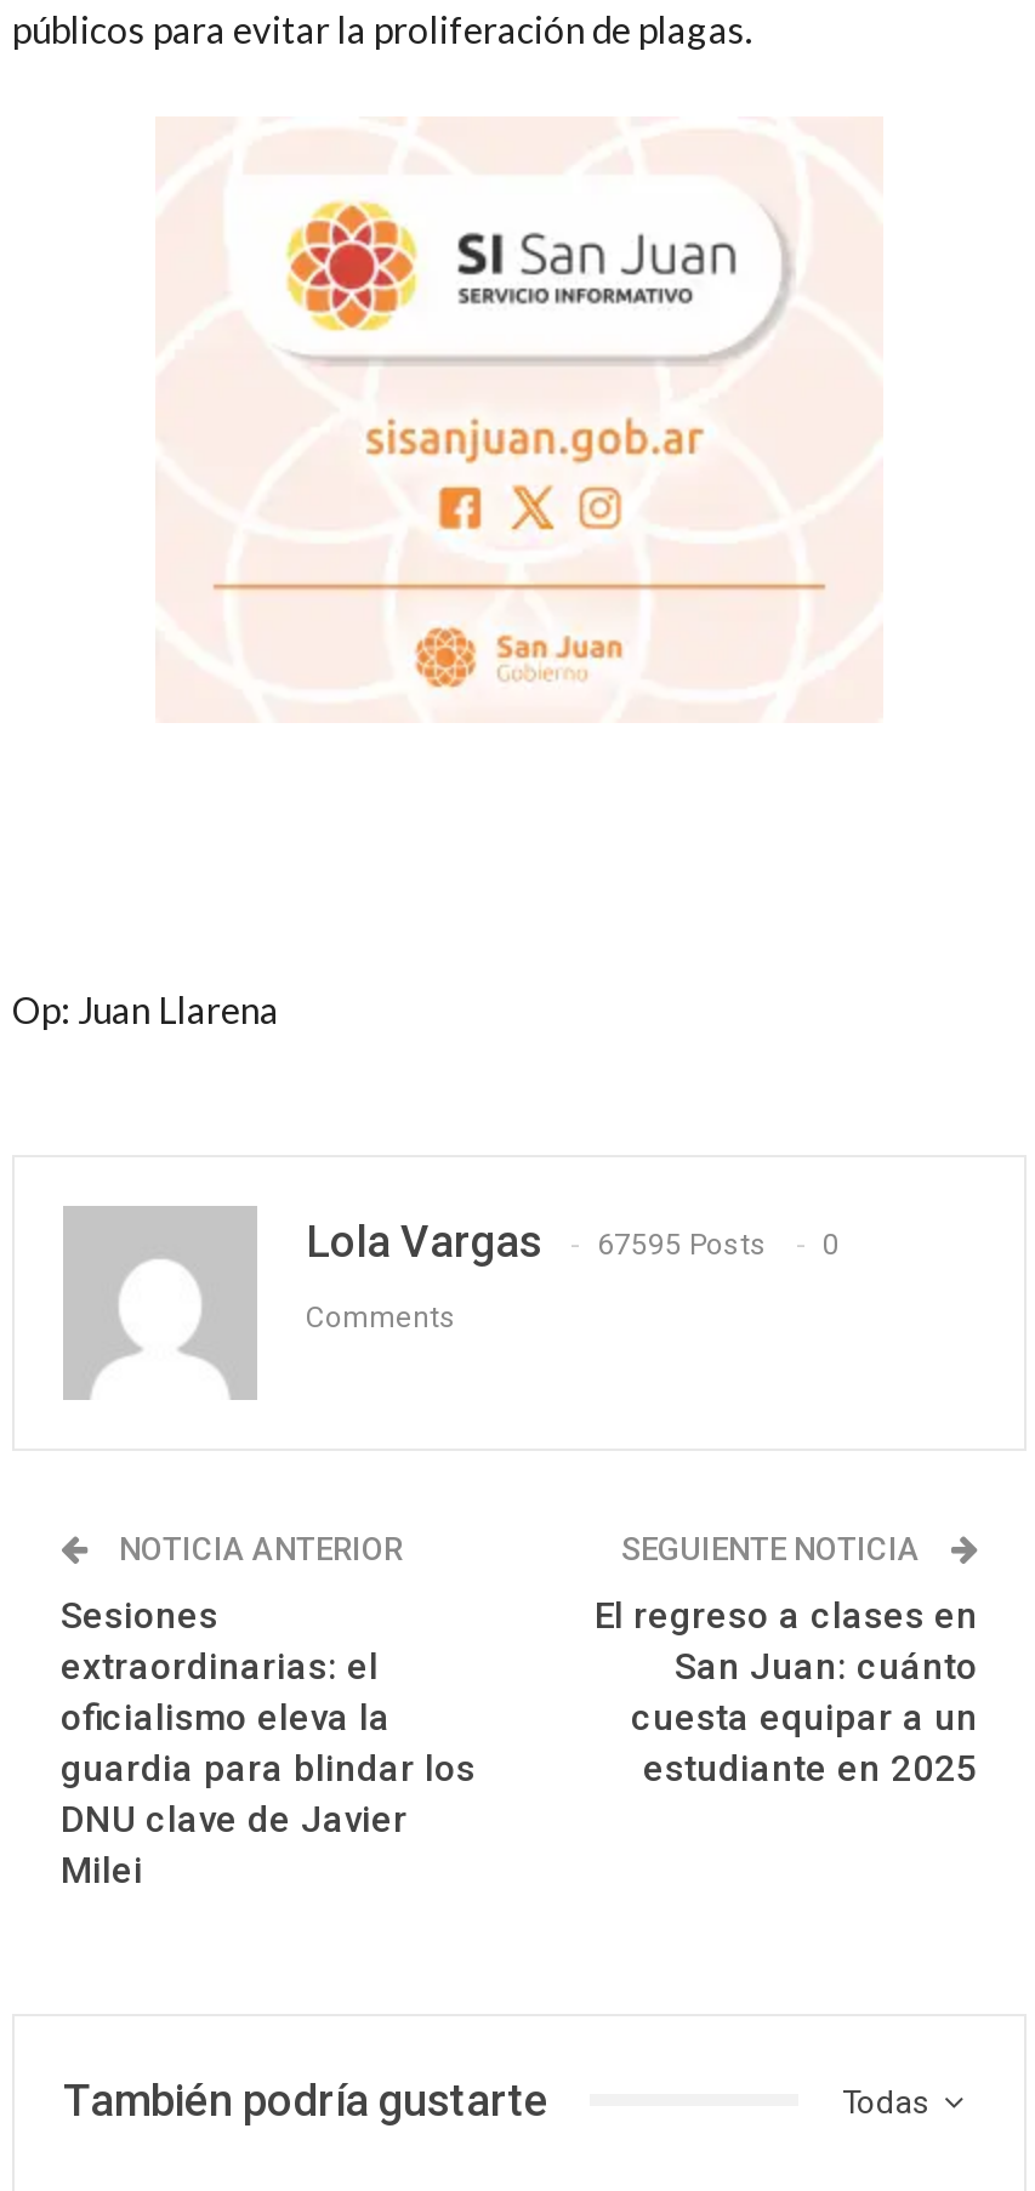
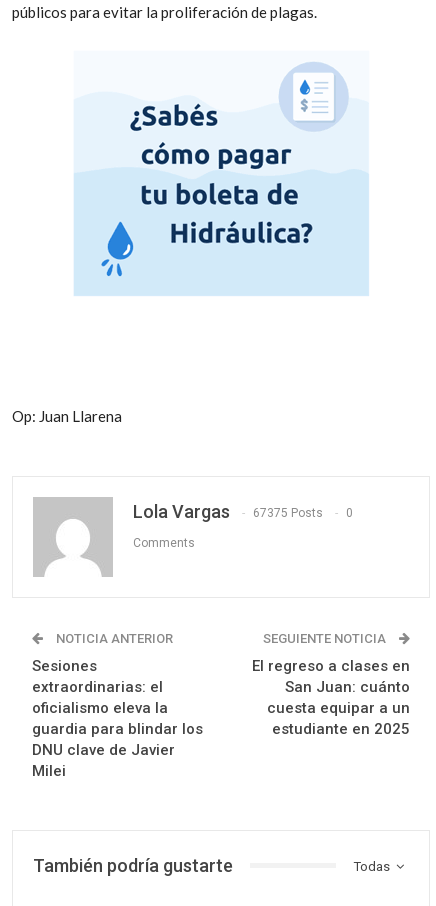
- [image]
+ [image]

- Lola Vargas 67595 Posts 0
+ Lola Vargas 67375 Posts 0
